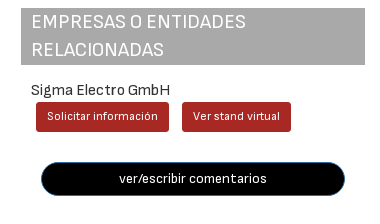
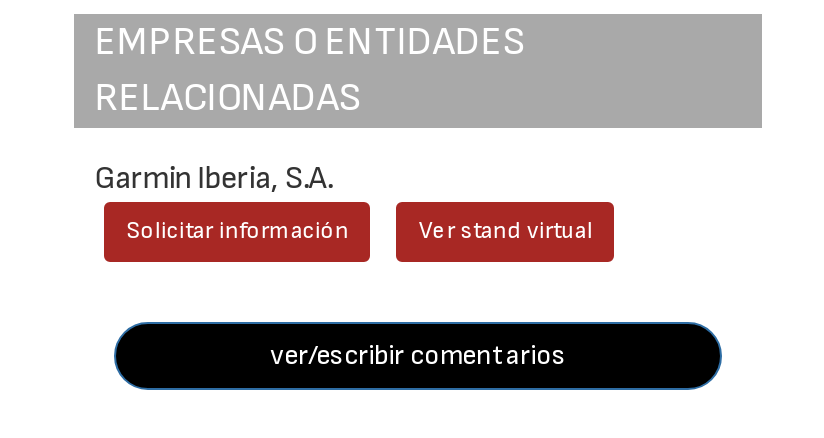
- Sigma Electro GmbH
+ Garmin Iberia, S.A.
